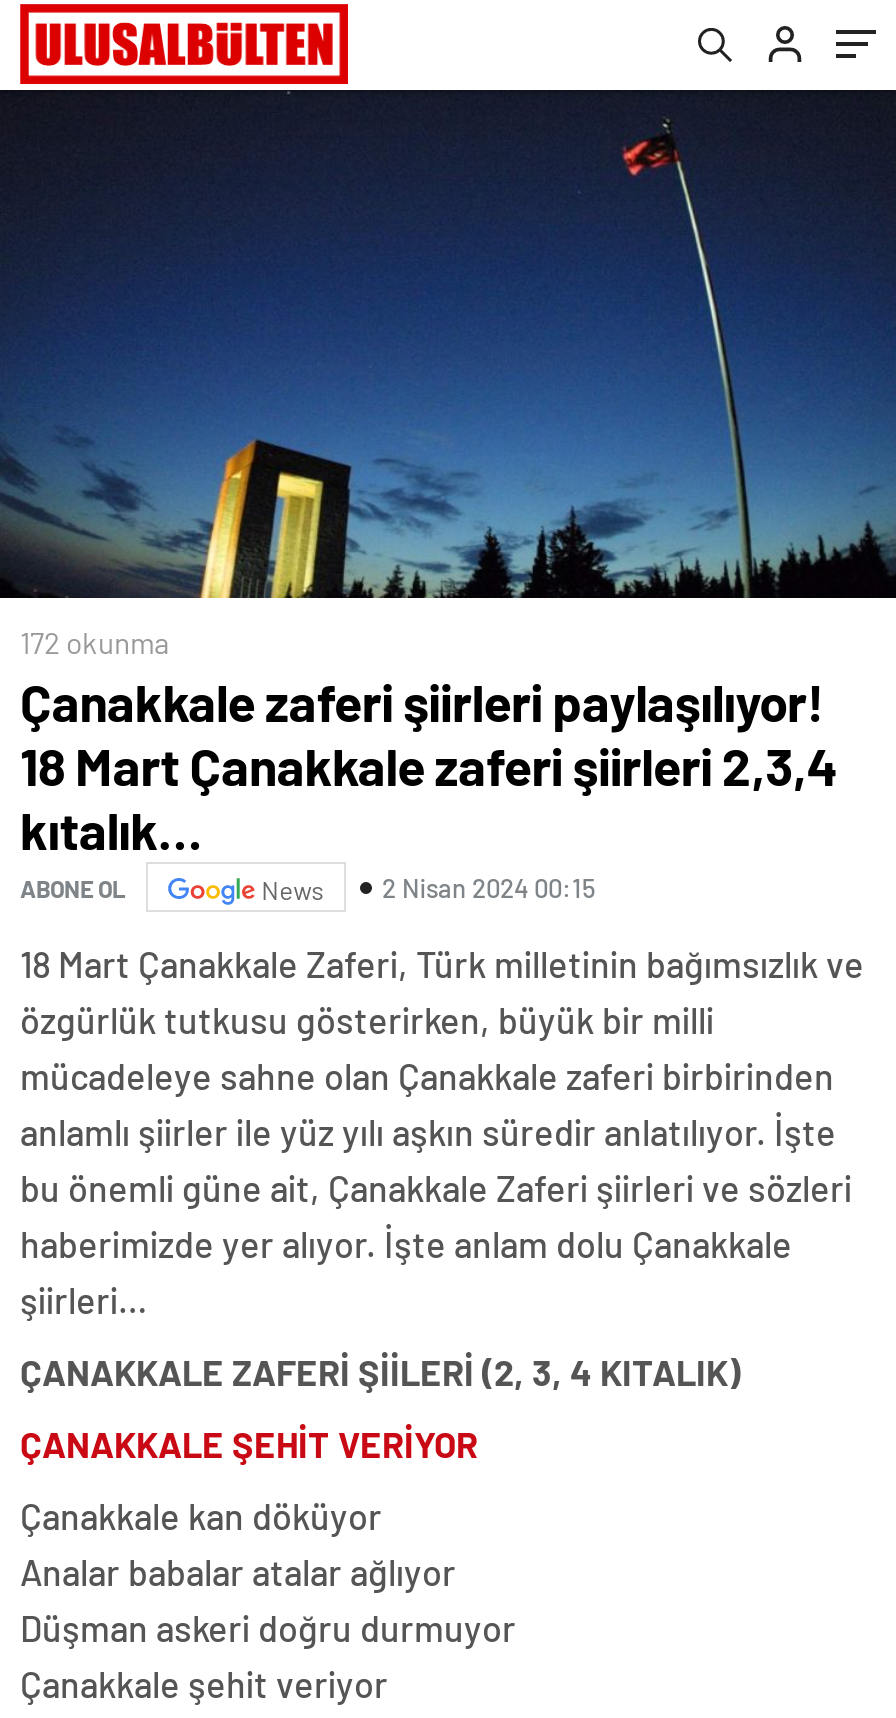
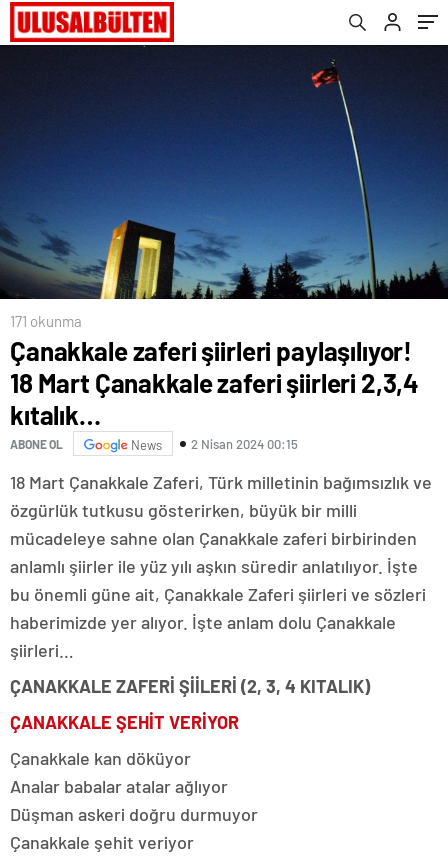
- 172 okunma
+ 171 okunma
